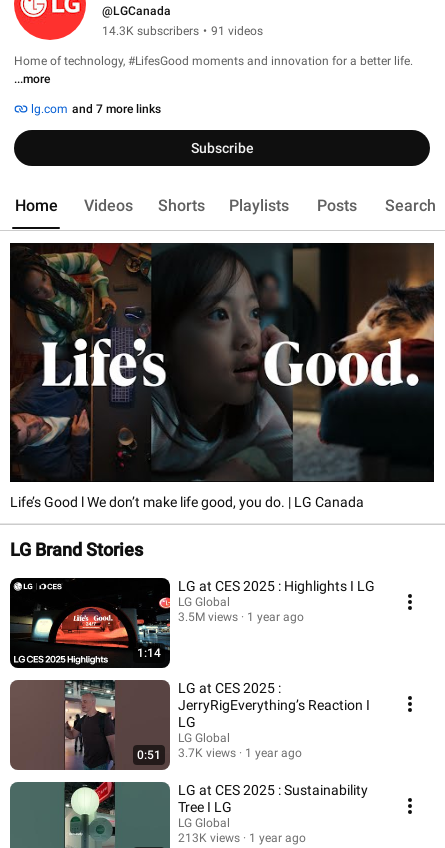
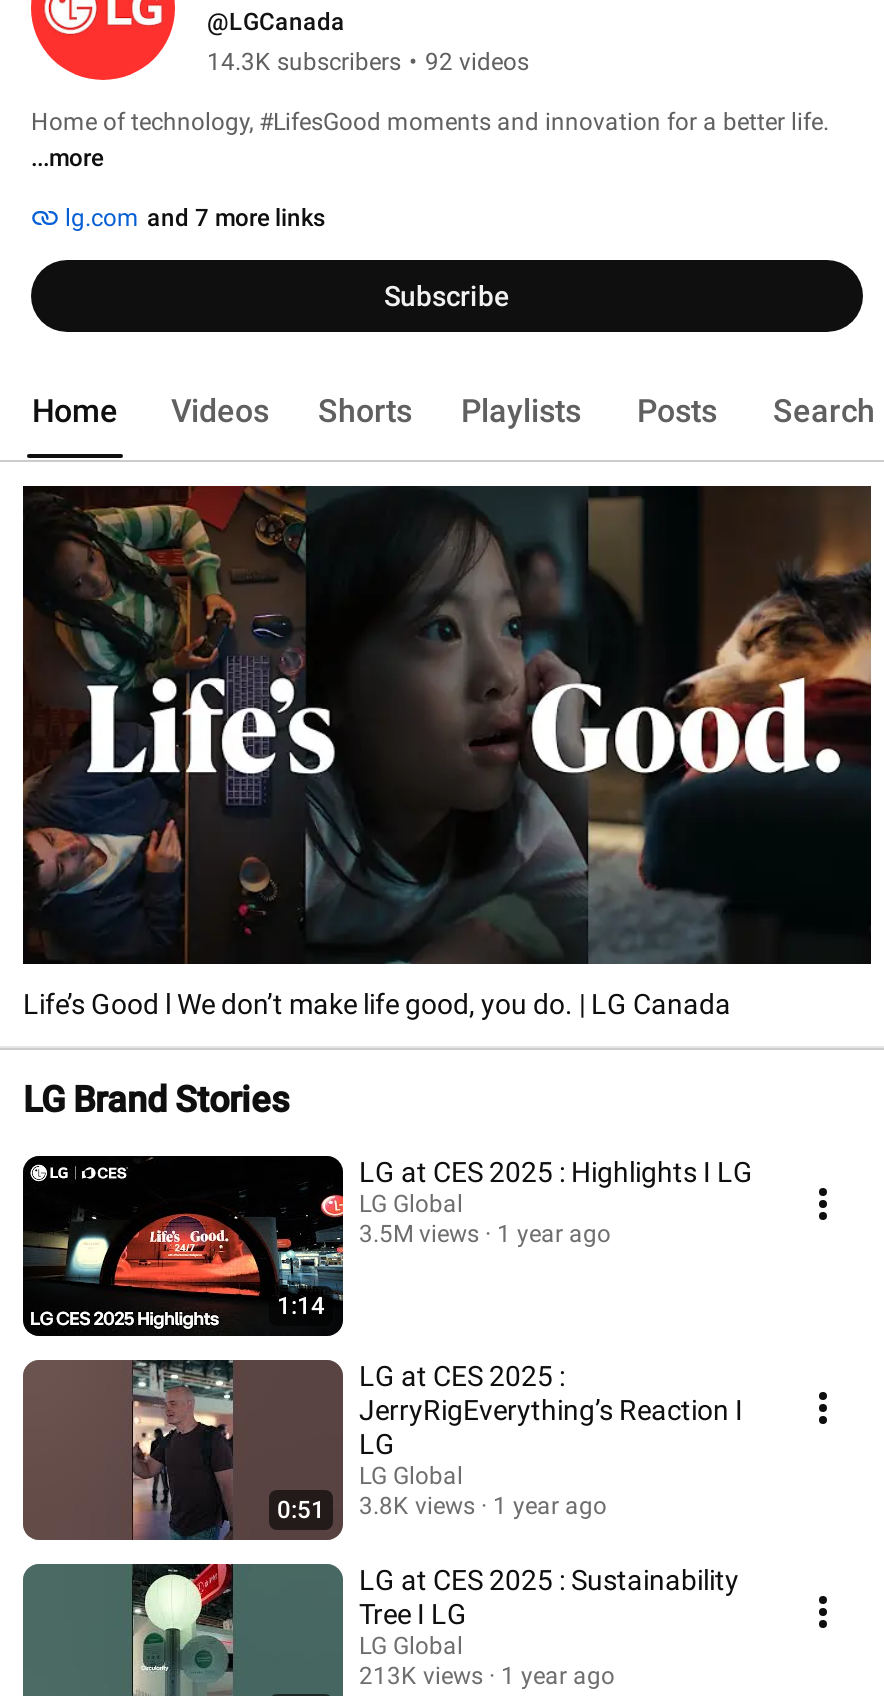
- 14.3K subscribers • 91 videos
+ 14.3K subscribers • 92 videos

- 0:51 3.7K views 1 year ago
+ 0:51 3.8K views 1 year ago
